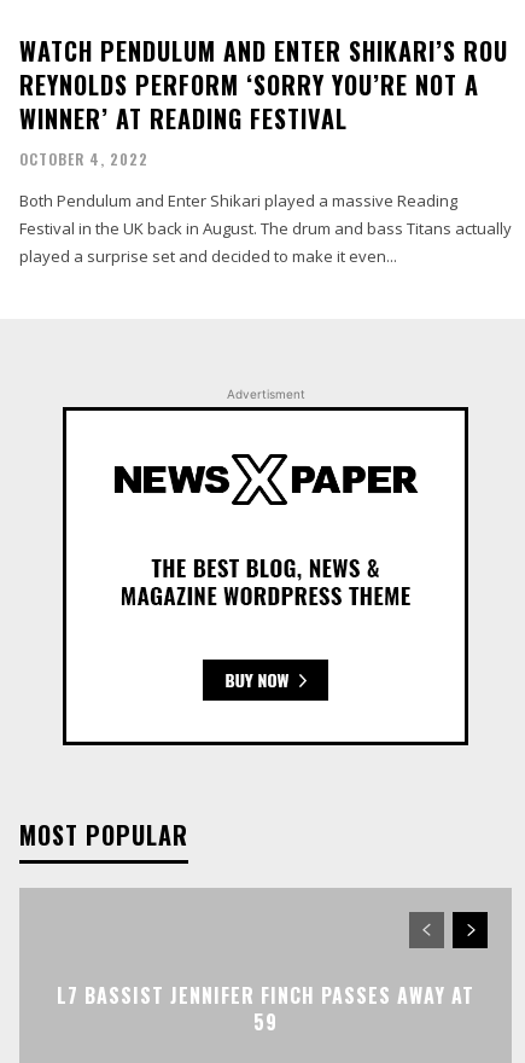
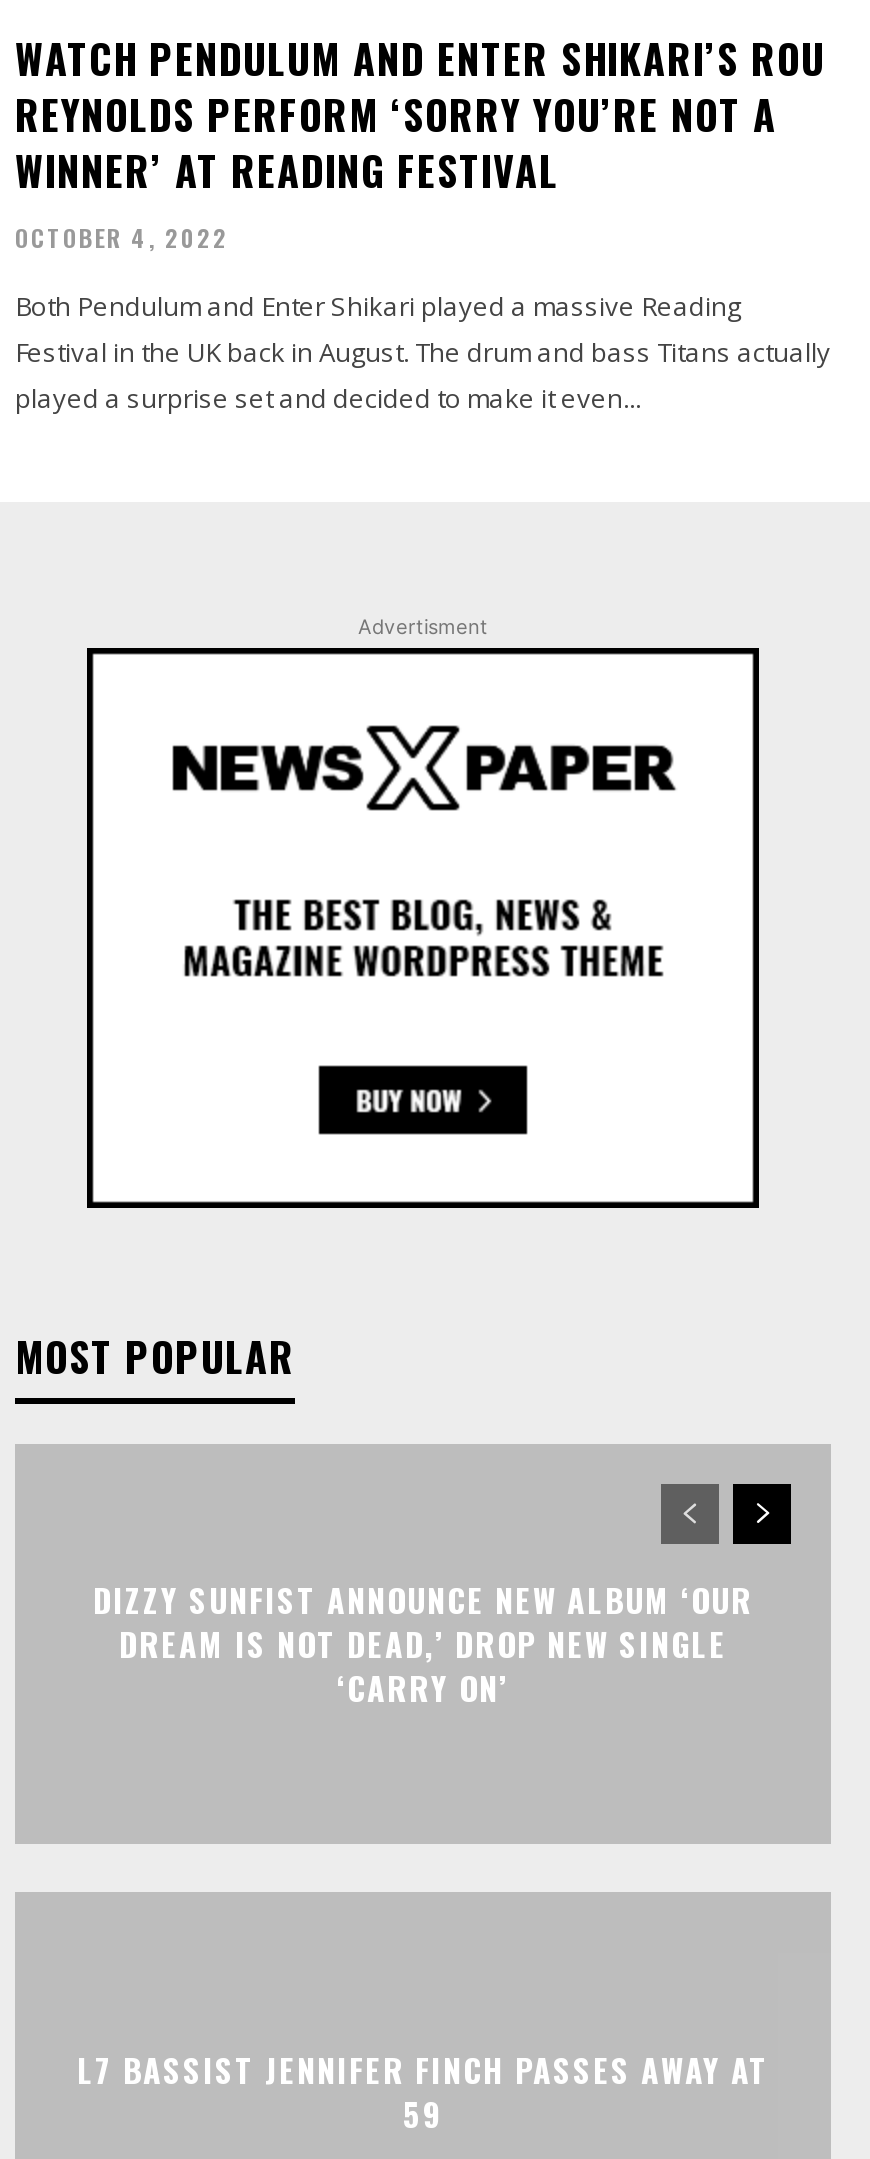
+ DIZZY SUNFIST ANNOUNCE NEW ALBUM ‘OUR
+ DREAM IS NOT DEAD,’ DROP NEW SINGLE
+ ‘CARRY ON’
